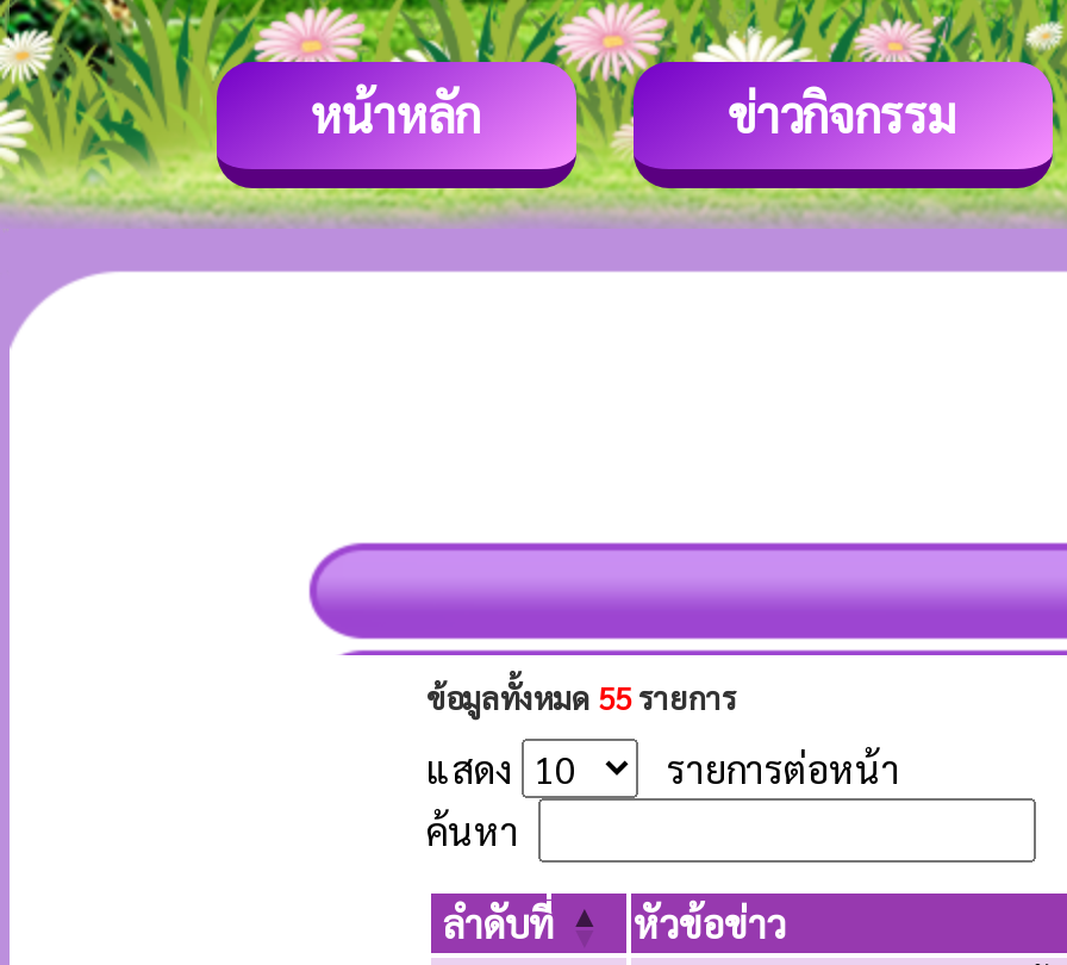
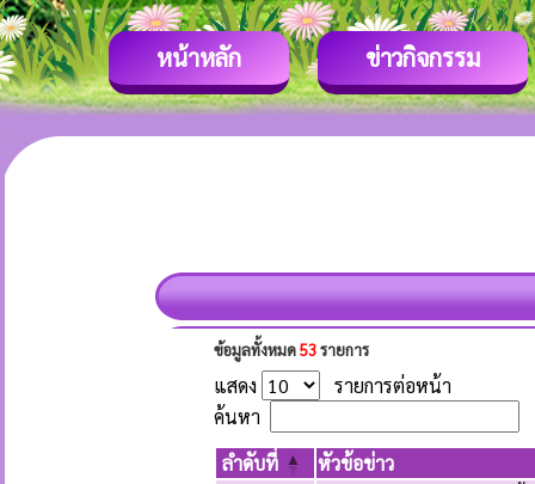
- ข้อมูลทั้งหมด55รายการ
+ ข้อมูลทั้งหมด53รายการ
